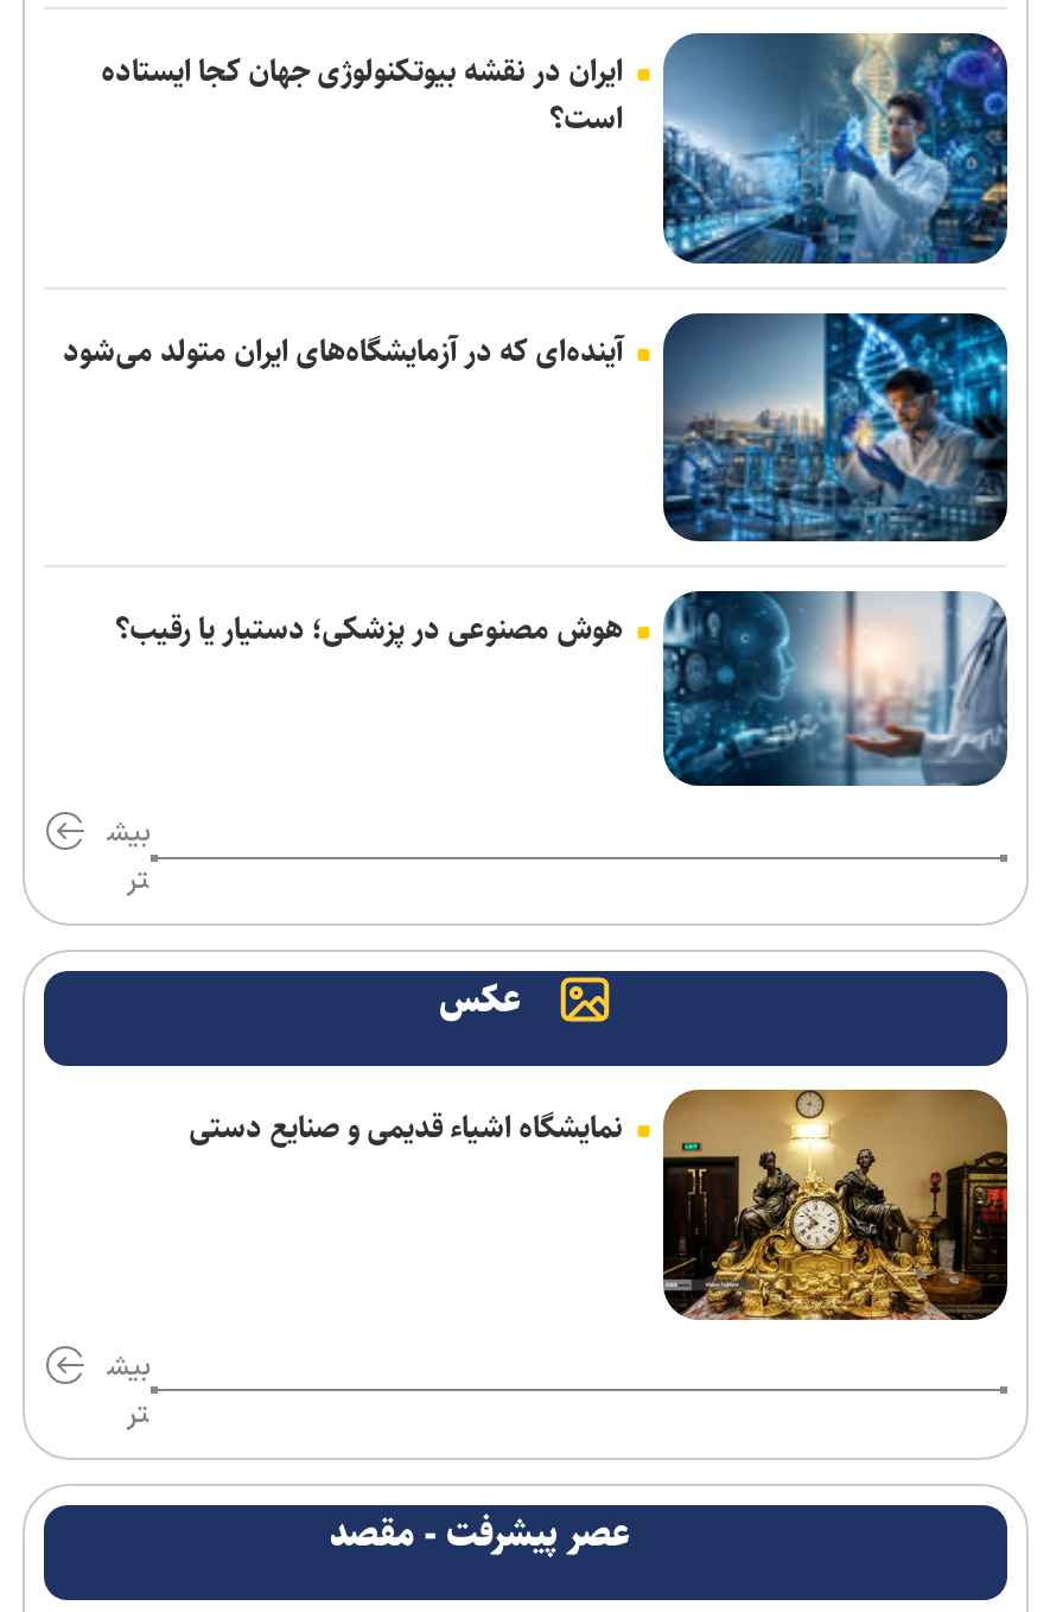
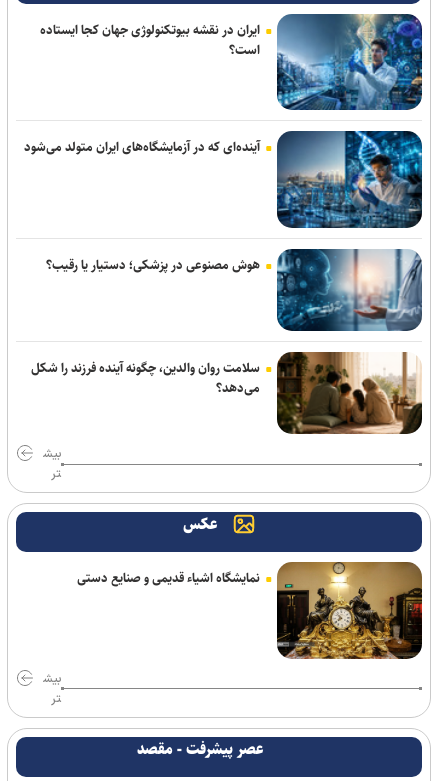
+ [image]
+ سلامت روان والدین، چگونه آینده فرزند را شکل
+ می‌دهد؟
